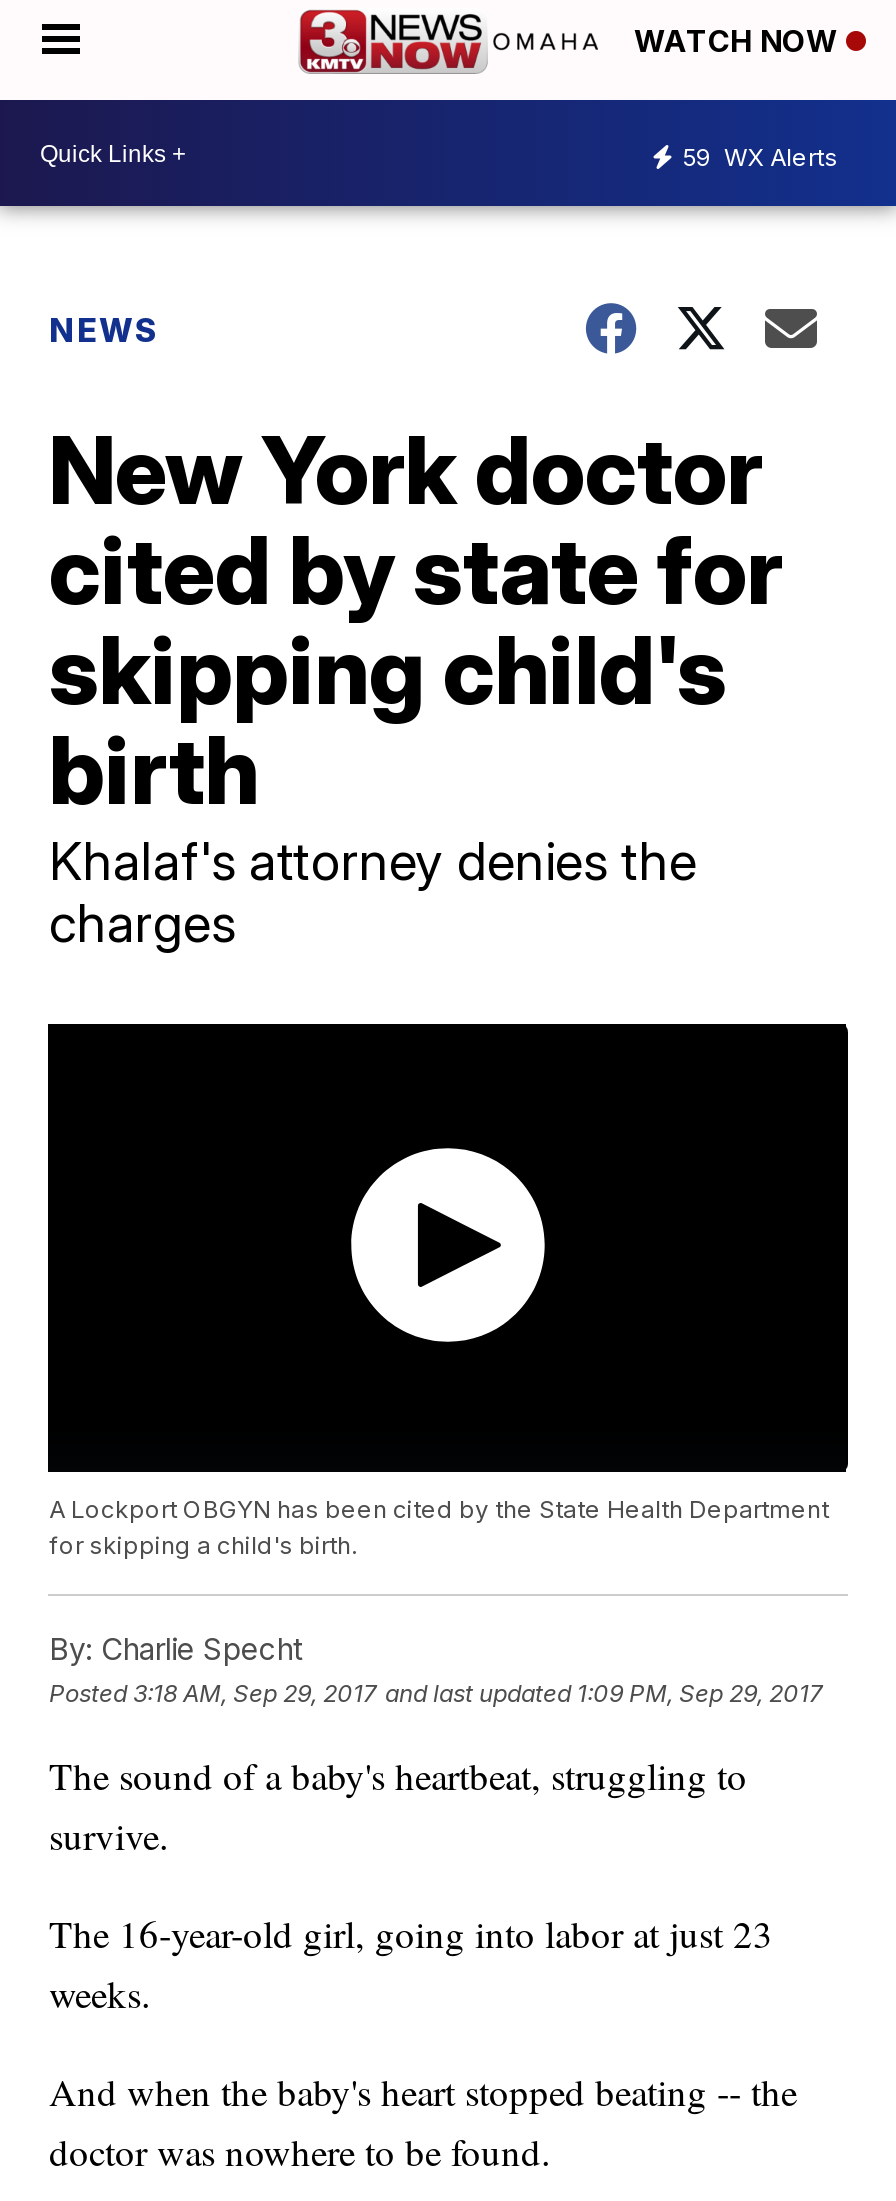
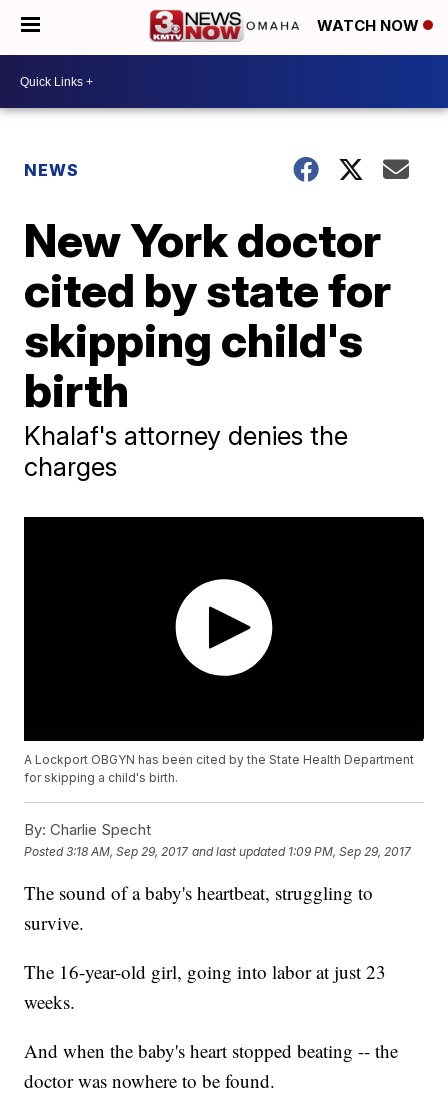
- 59 WX Alerts
